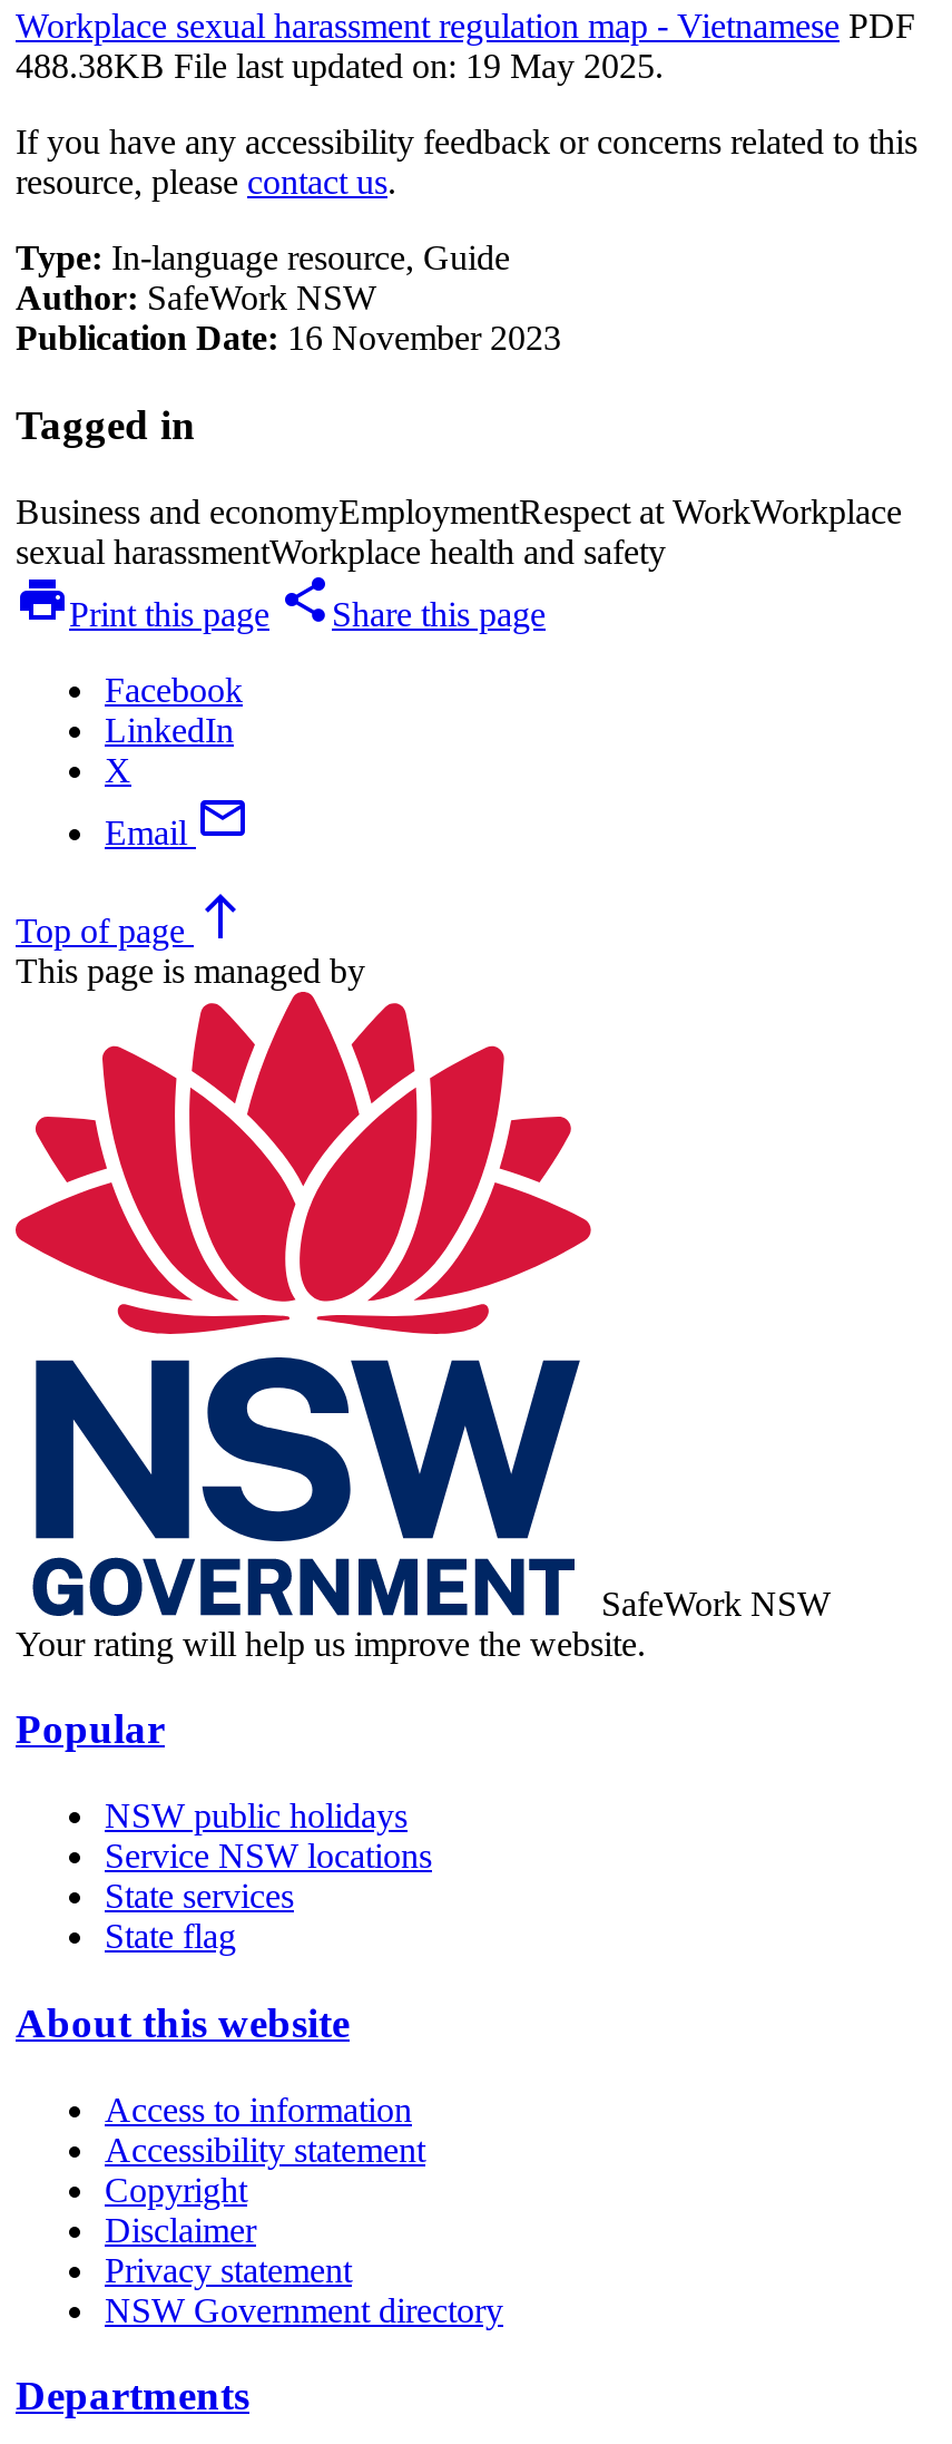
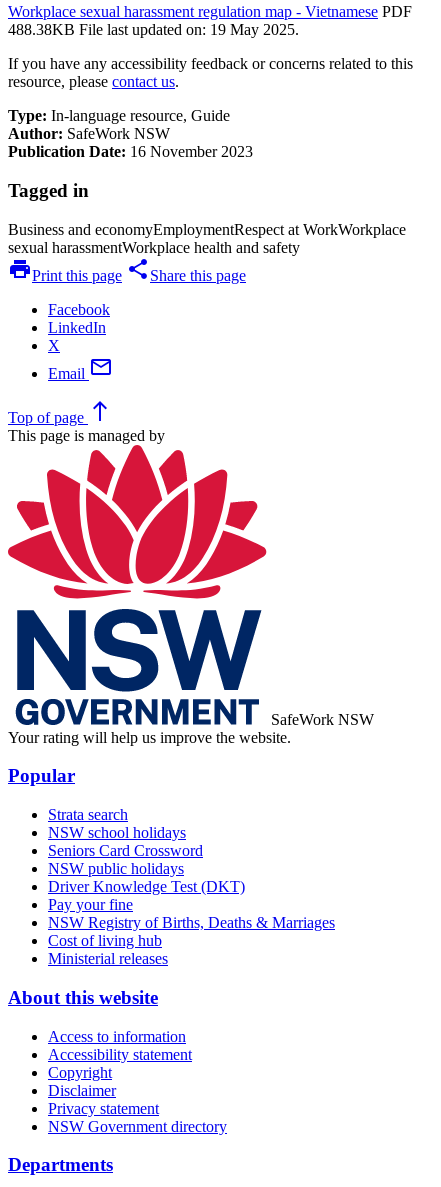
+ Strata search
+ NSW school holidays
+ Seniors Card Crossword

- Service NSW locations
- State services
- State flag
+ Driver Knowledge Test (DKT)
+ Pay your fine
+ NSW Registry of Births, Deaths & Marriages
+ Cost of living hub
+ Ministerial releases
